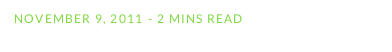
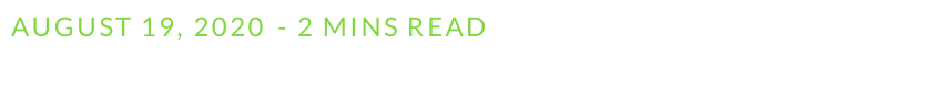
- NOVEMBER 9, 2011 2 MINS READ
+ AUGUST 19, 2020 2 MINS READ
